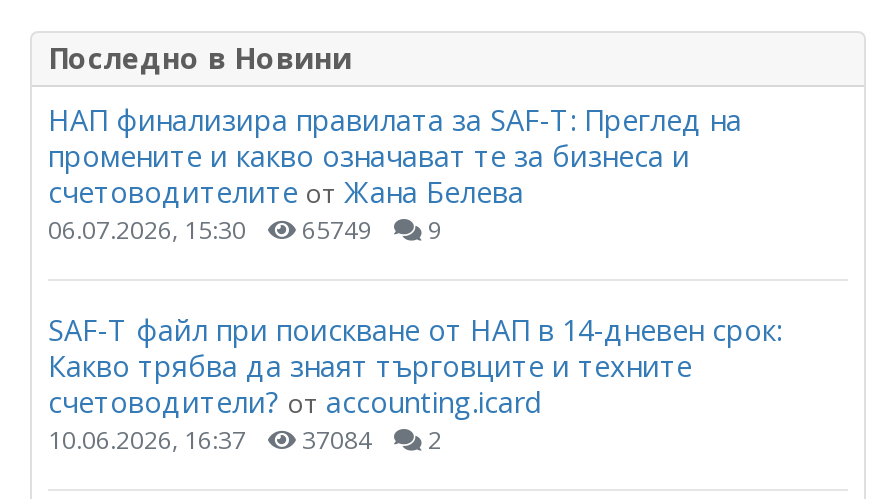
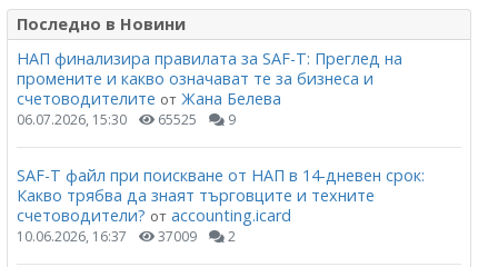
- 06.07.2026, 15:30 65749 9
+ 06.07.2026, 15:30 65525 9

- 10.06.2026, 16:37 37084 2
+ 10.06.2026, 16:37 37009 2
